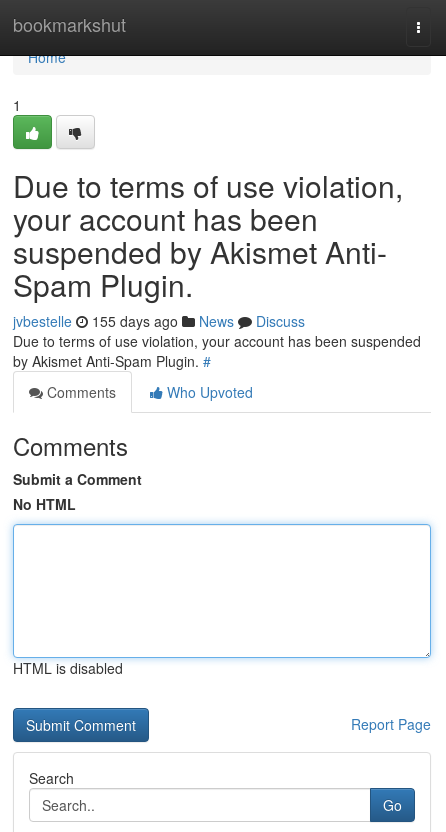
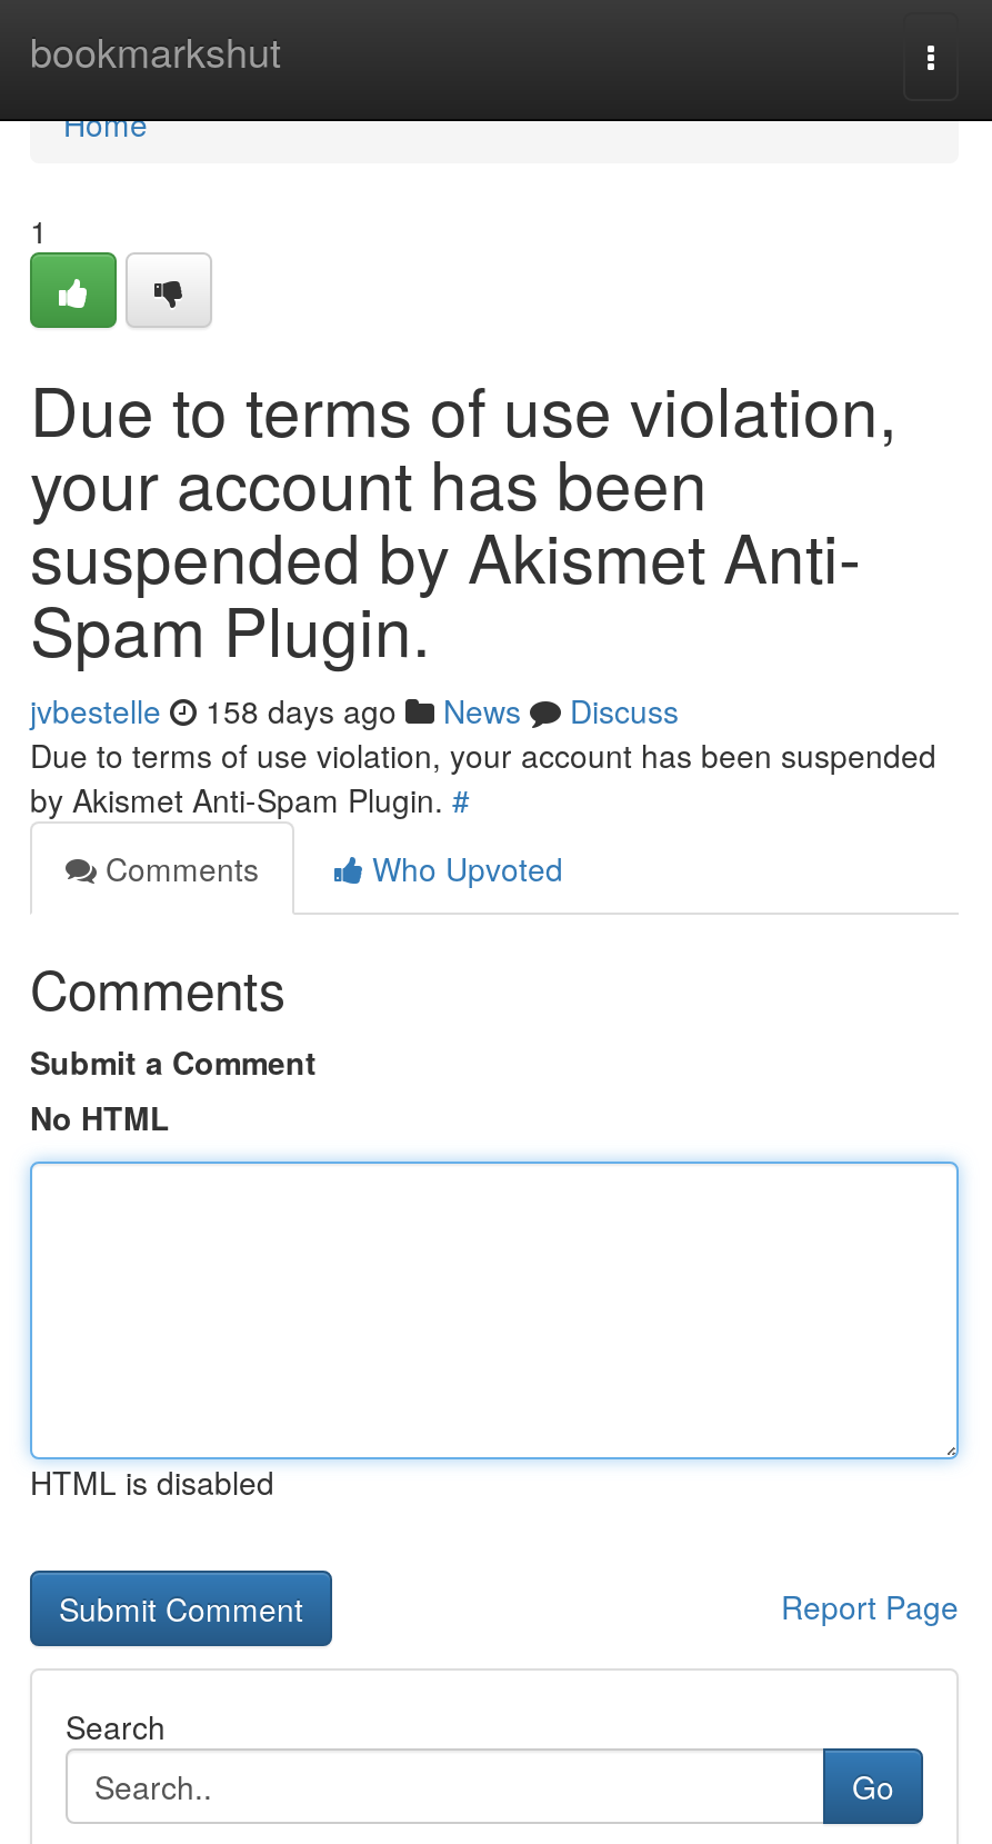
- jvbestelle 155 days ago News Discuss
+ jvbestelle 158 days ago News Discuss
